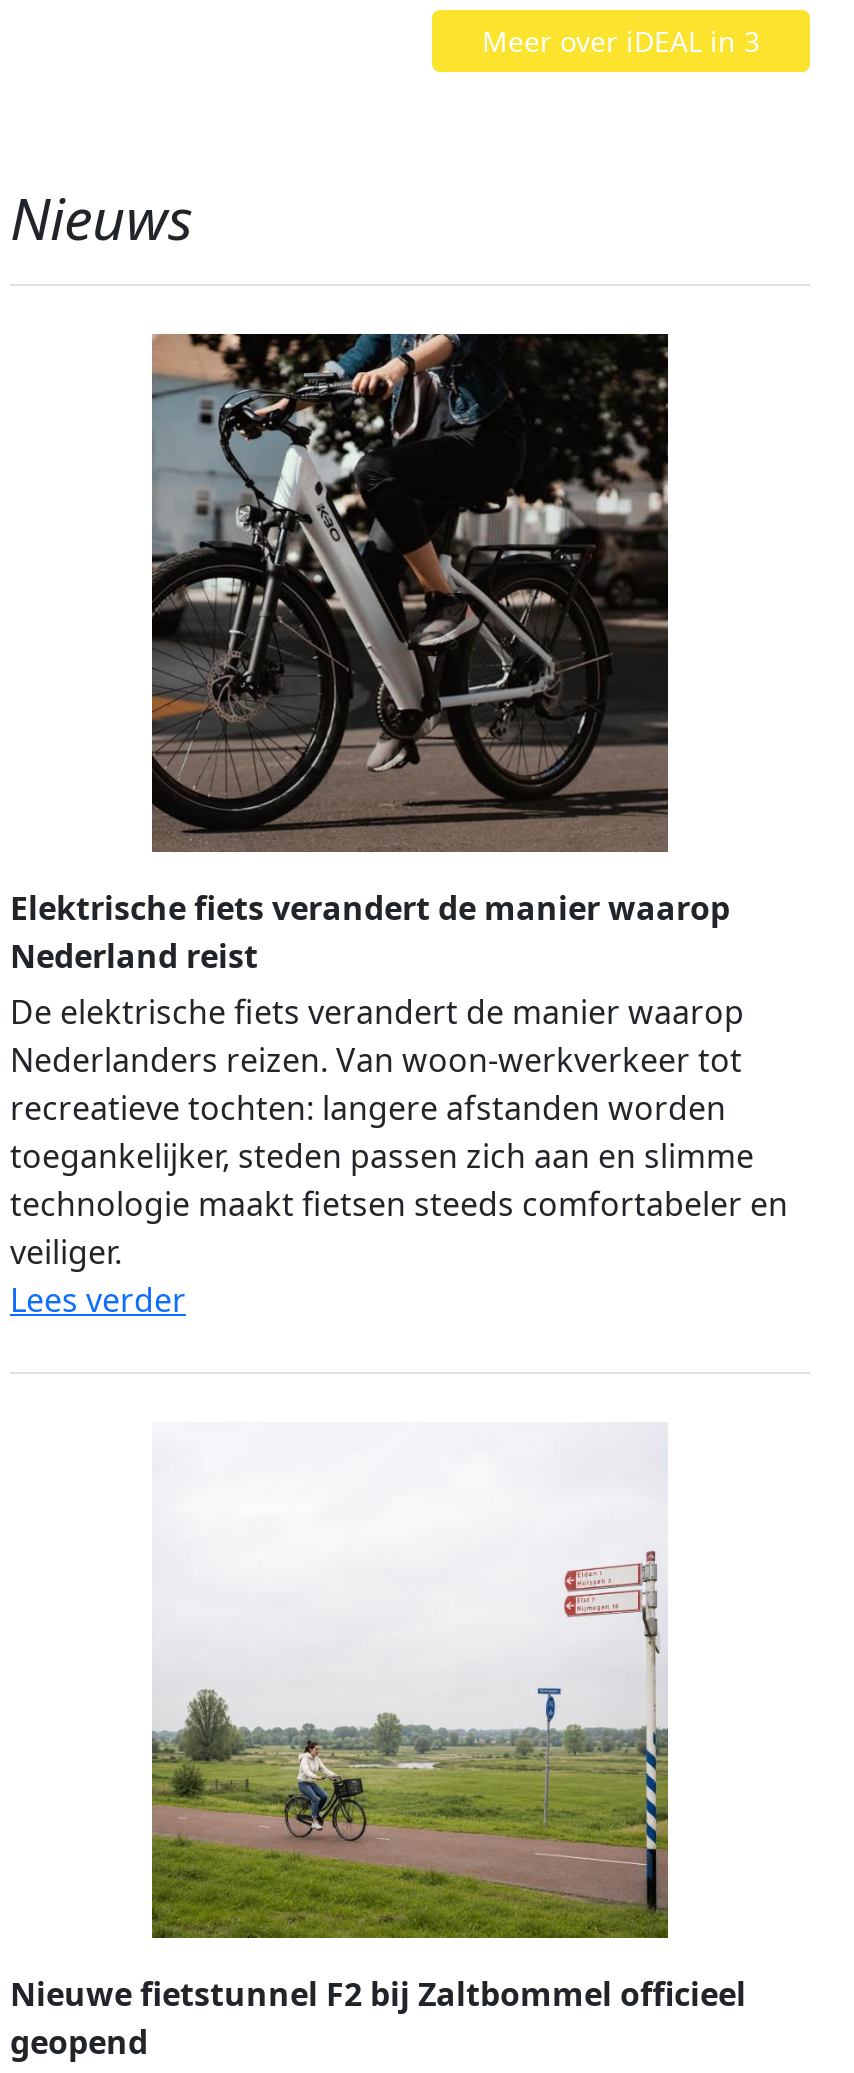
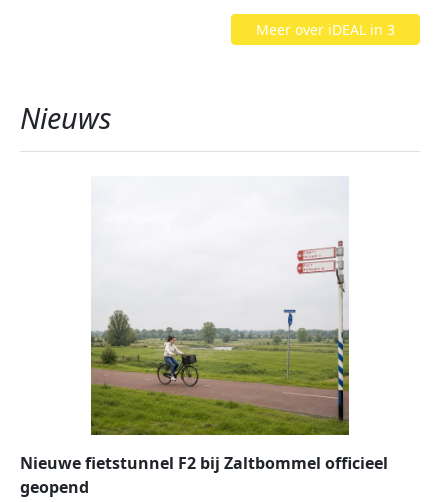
- [image]
- Elektrische fiets verandert de manier waarop
- Nederland reist
- De elektrische fiets verandert de manier waarop
- Nederlanders reizen. Van woon-werkverkeer tot
- recreatieve tochten: langere afstanden worden
- toegankelijker, steden passen zich aan en slimme
- technologie maakt fietsen steeds comfortabeler en
- veiliger.
- Lees verder
